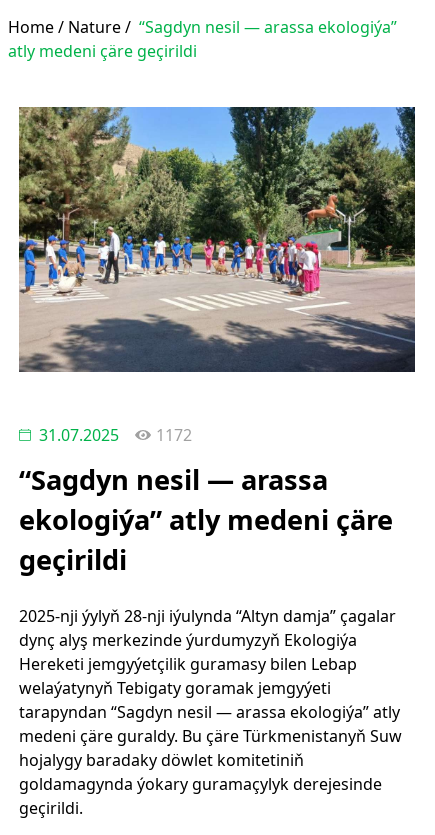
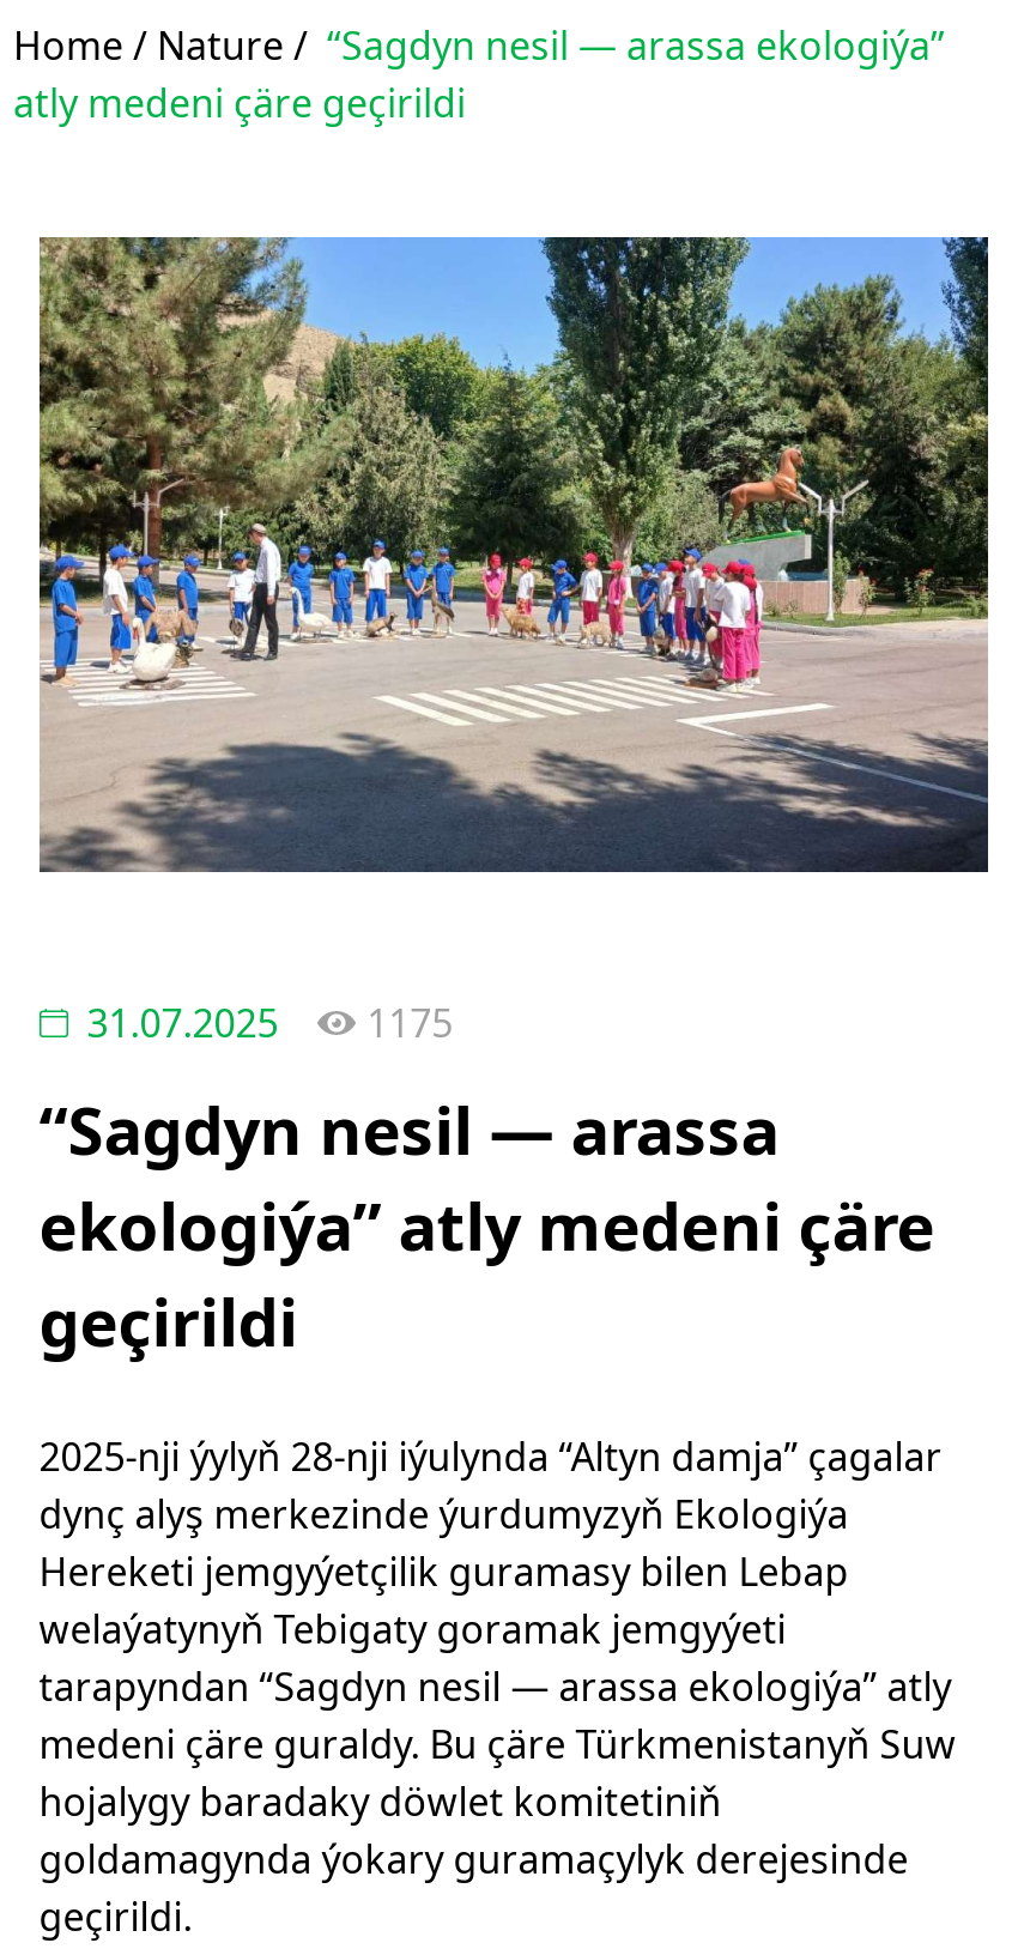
- 31.07.2025 1172
+ 31.07.2025 1175
